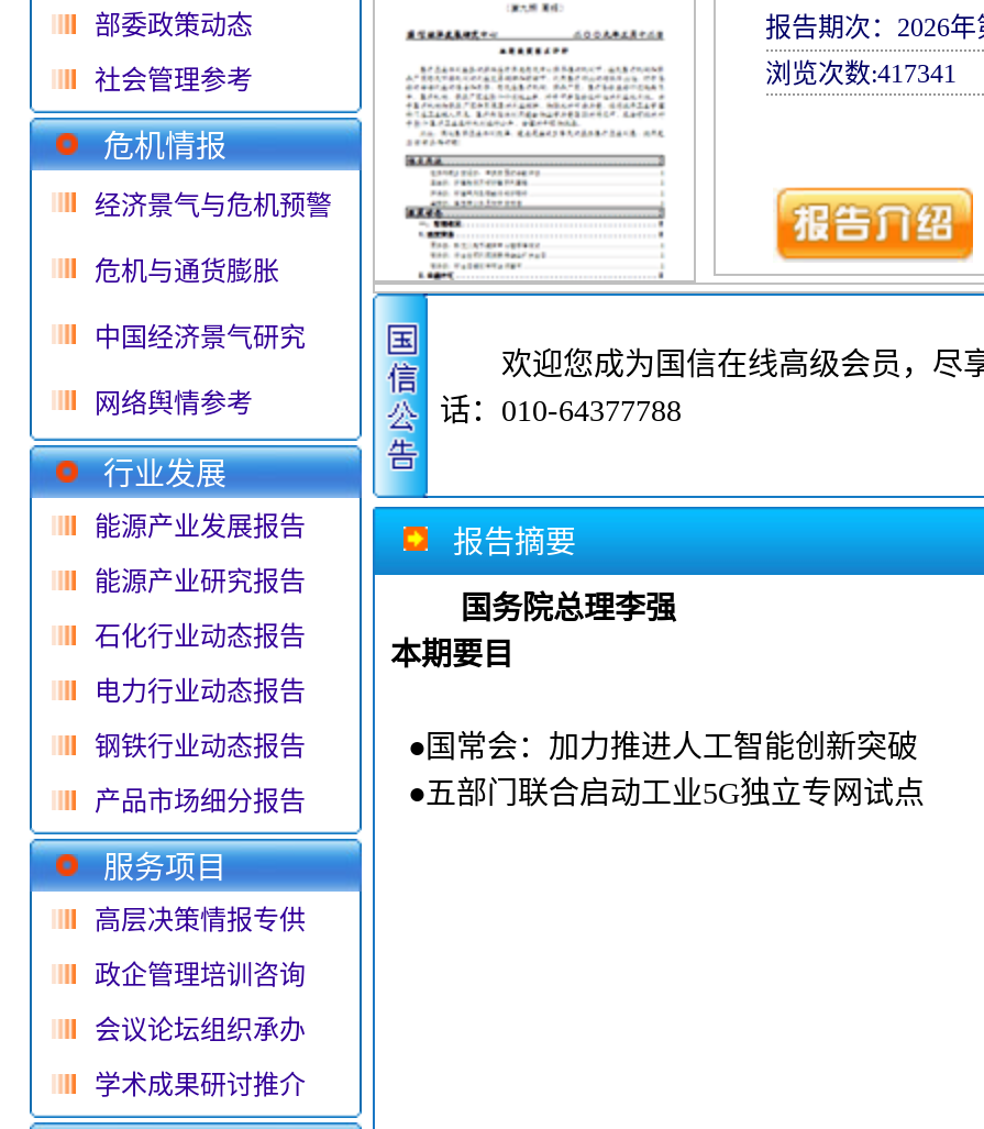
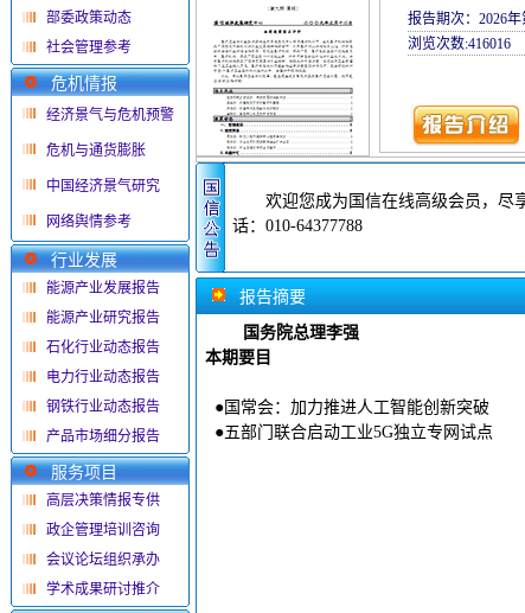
- 浏览次数:417341
+ 浏览次数:416016
